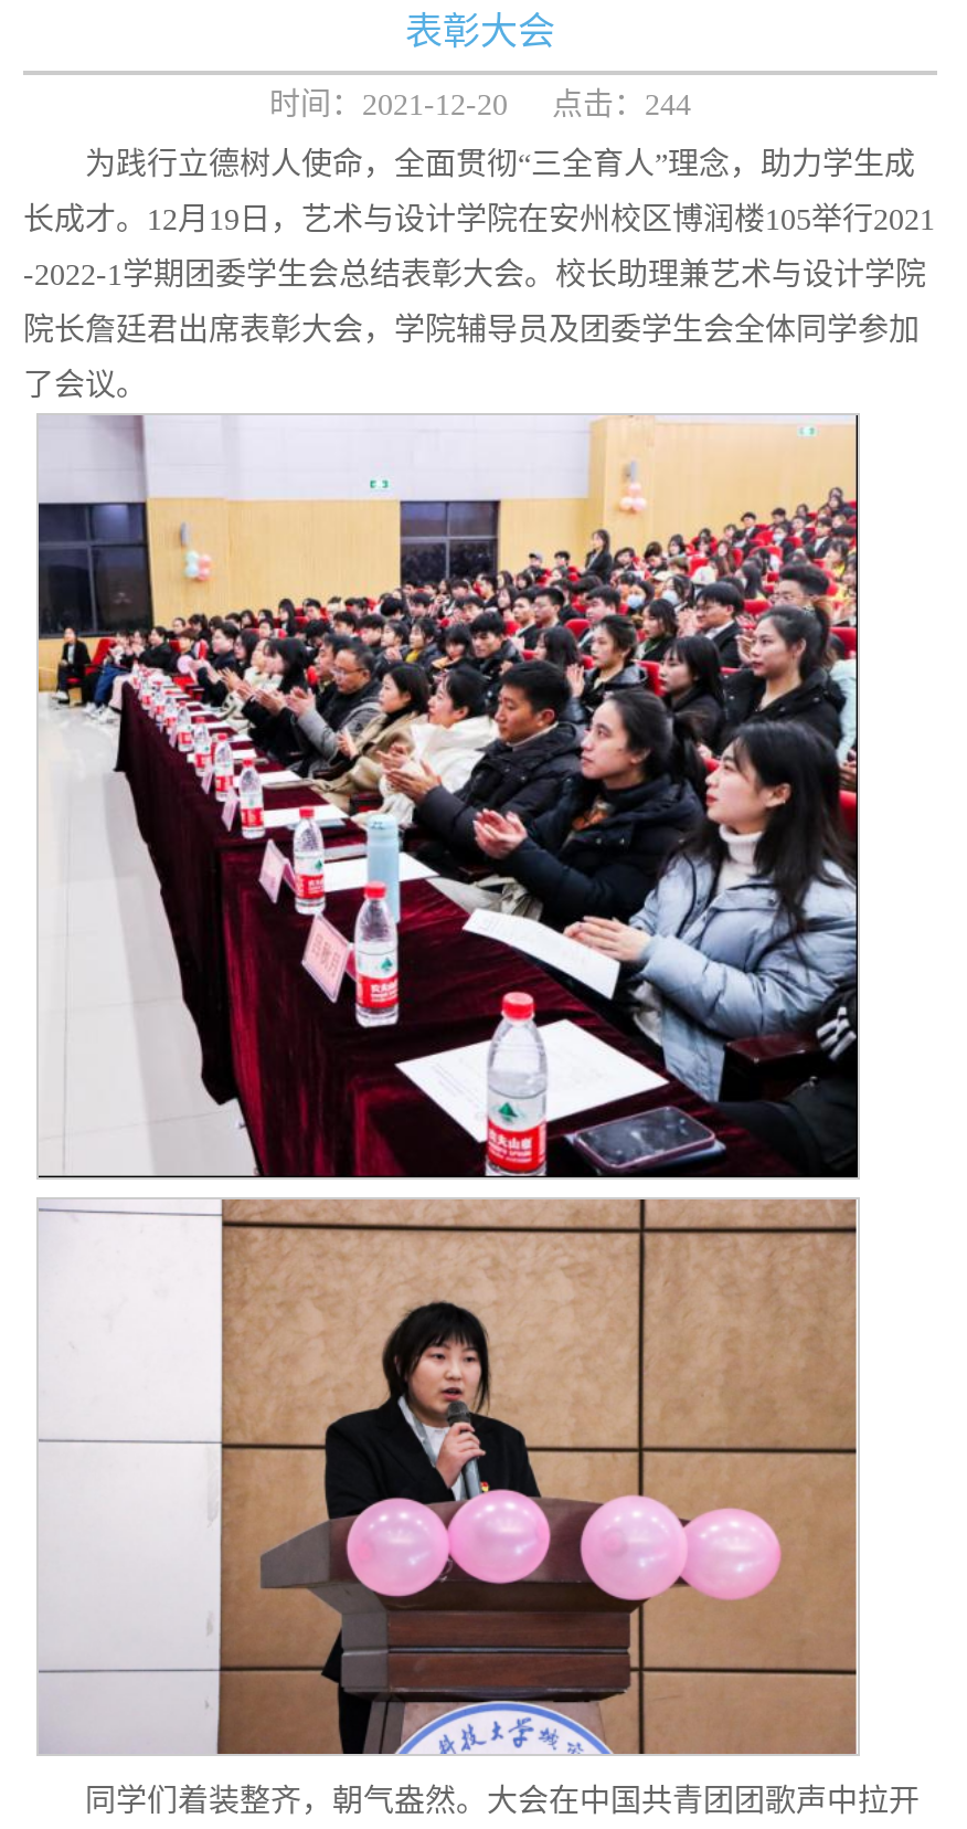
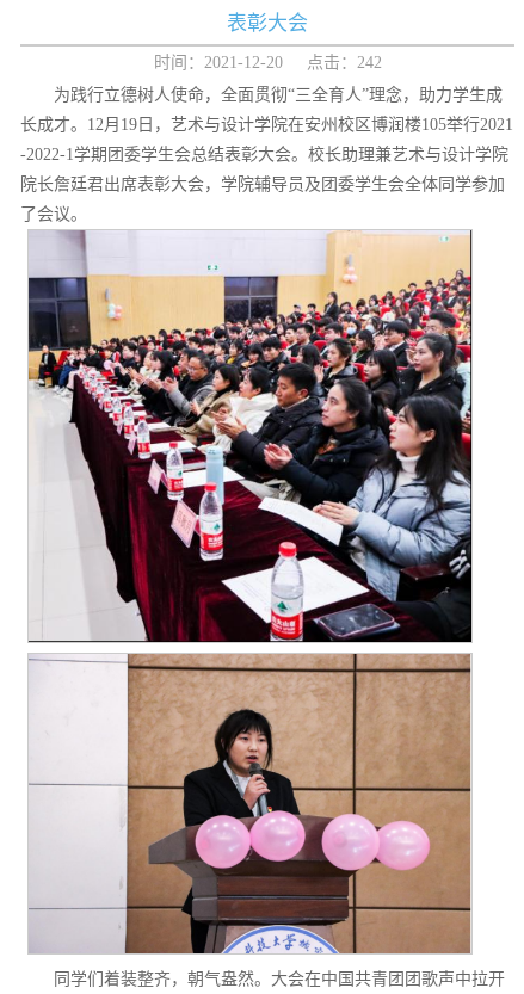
- 时间：2021-12-20 点击：244
+ 时间：2021-12-20 点击：242
